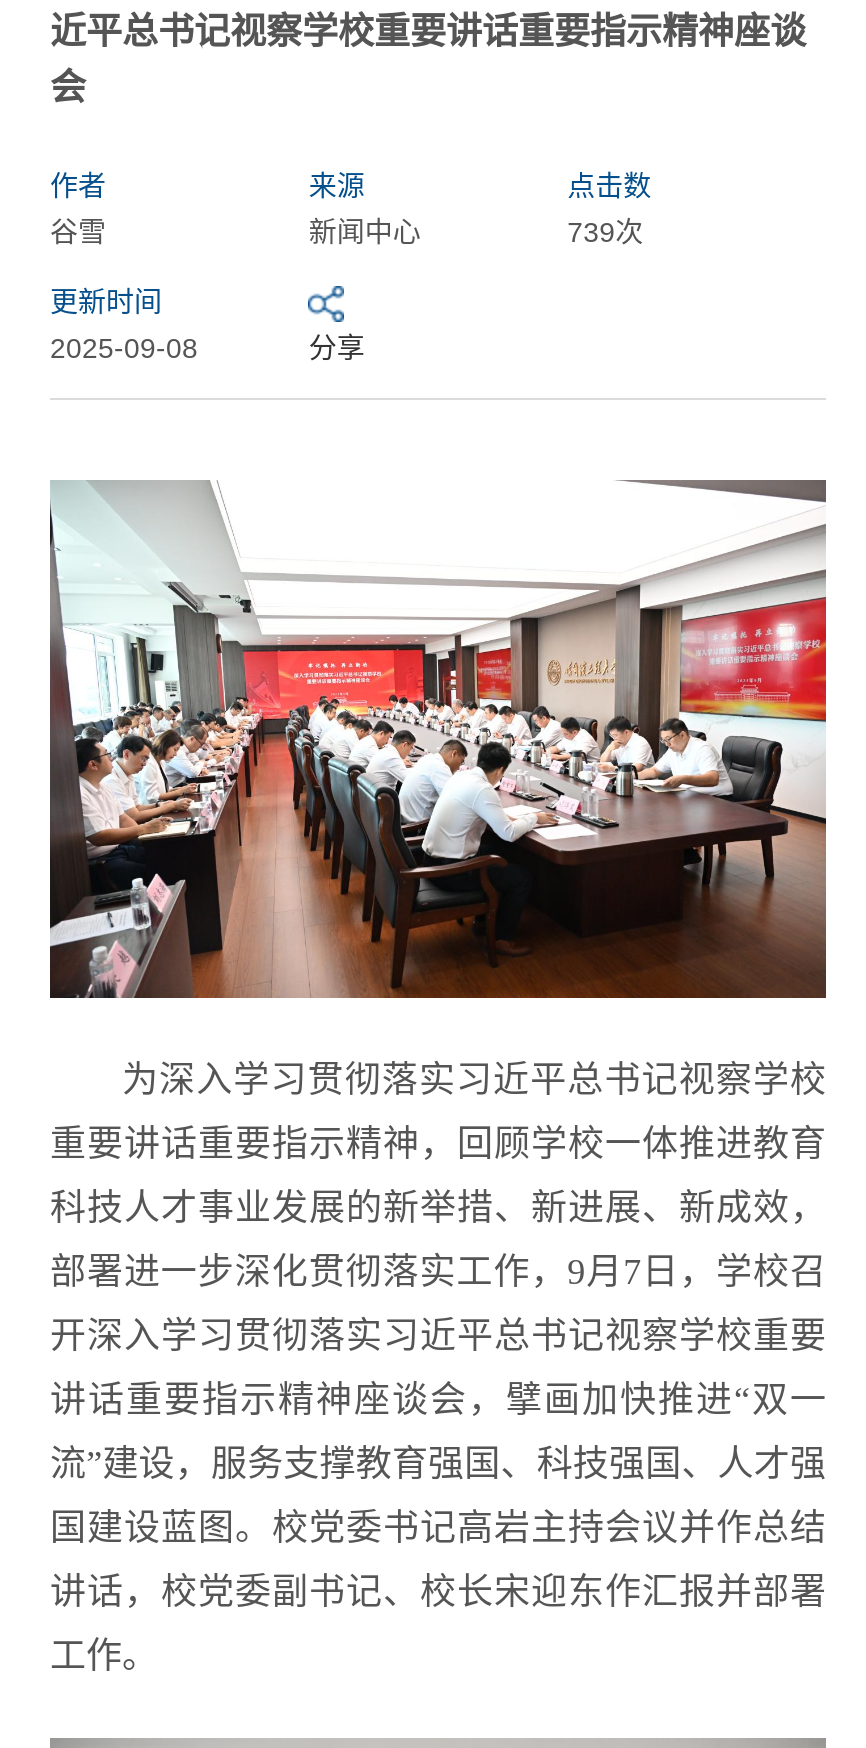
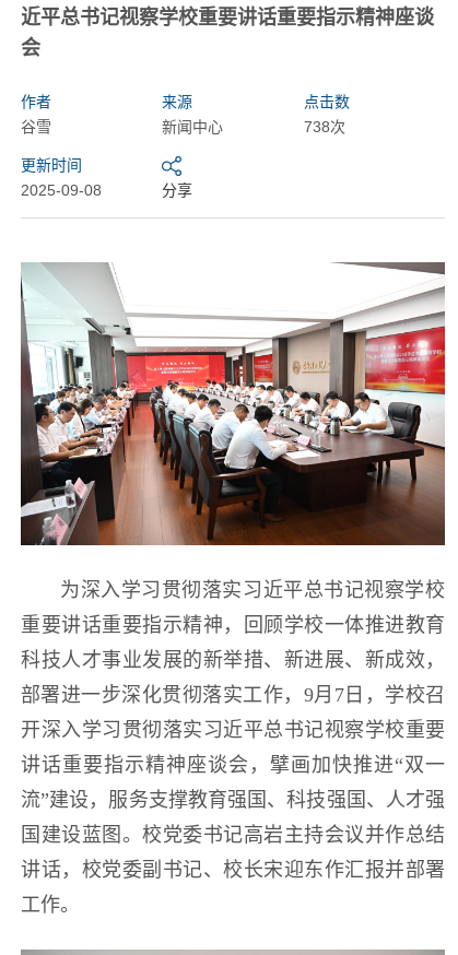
- 739次
+ 738次
